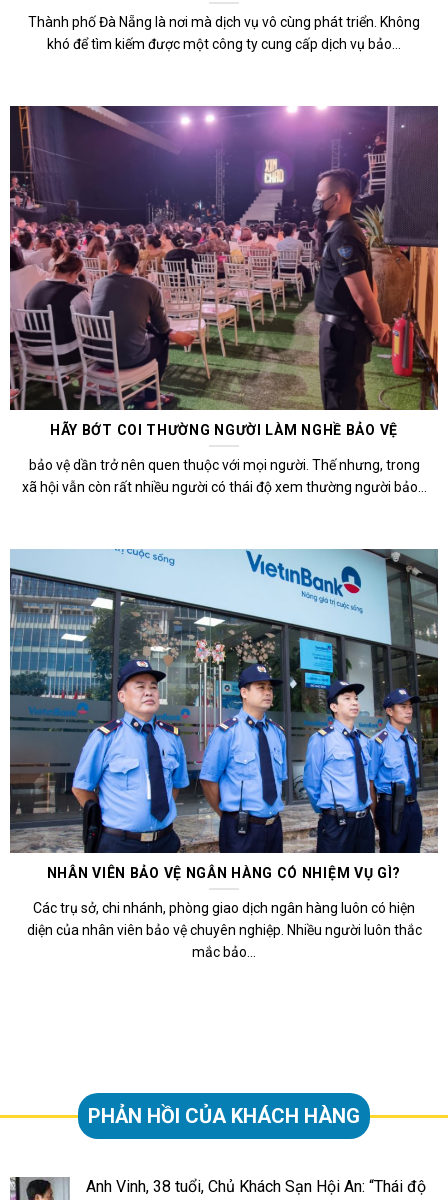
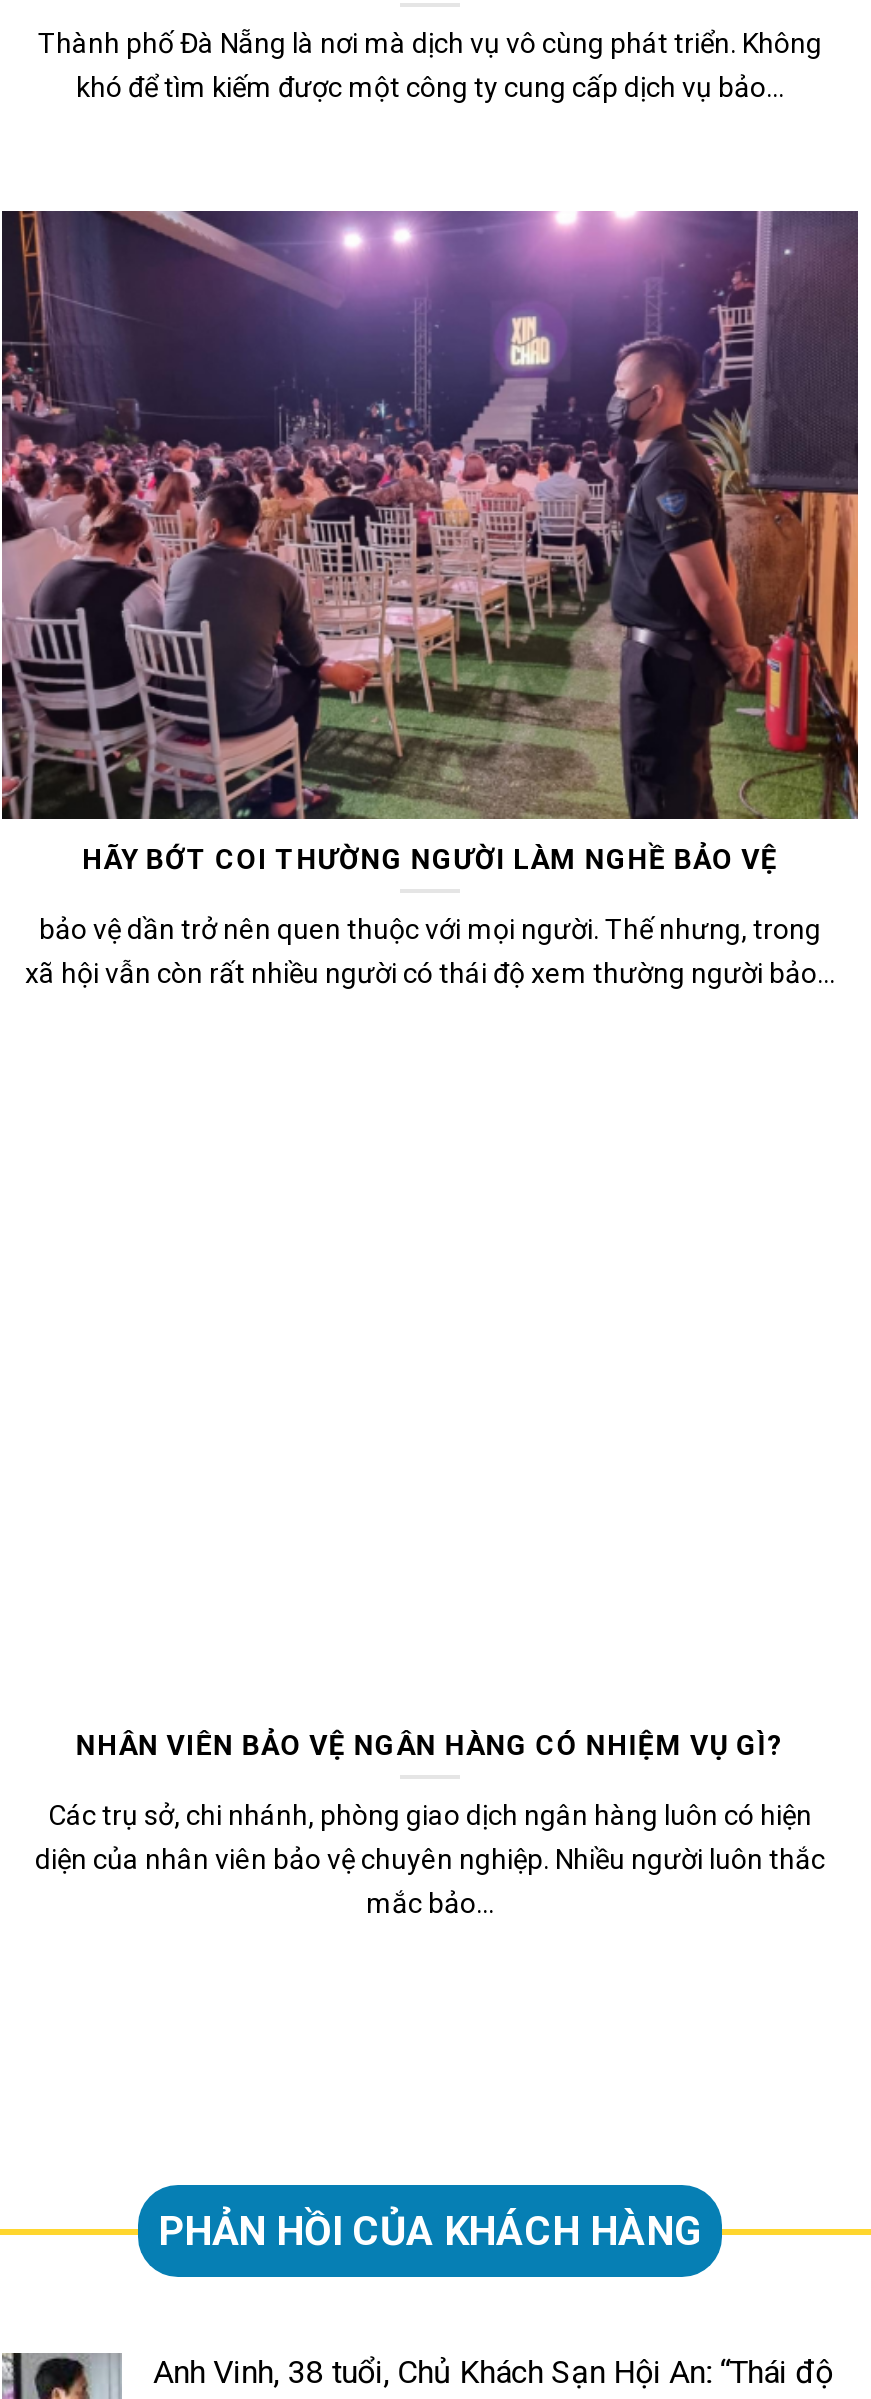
- [image]
